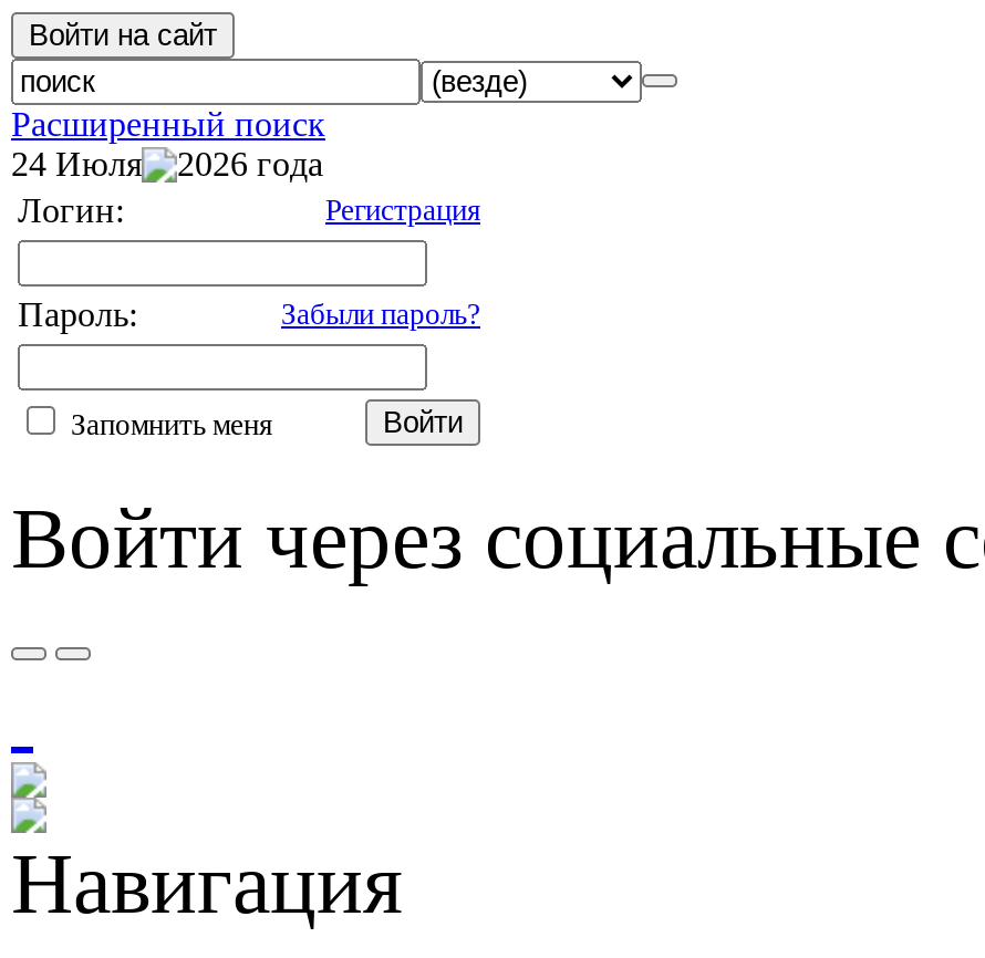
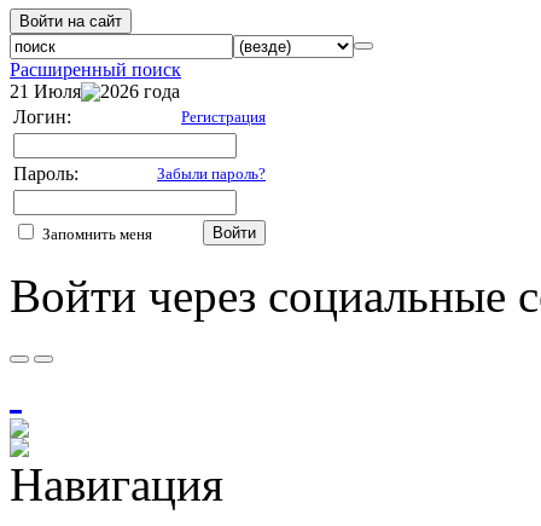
- 24 Июля 2026 года
+ 21 Июля 2026 года
